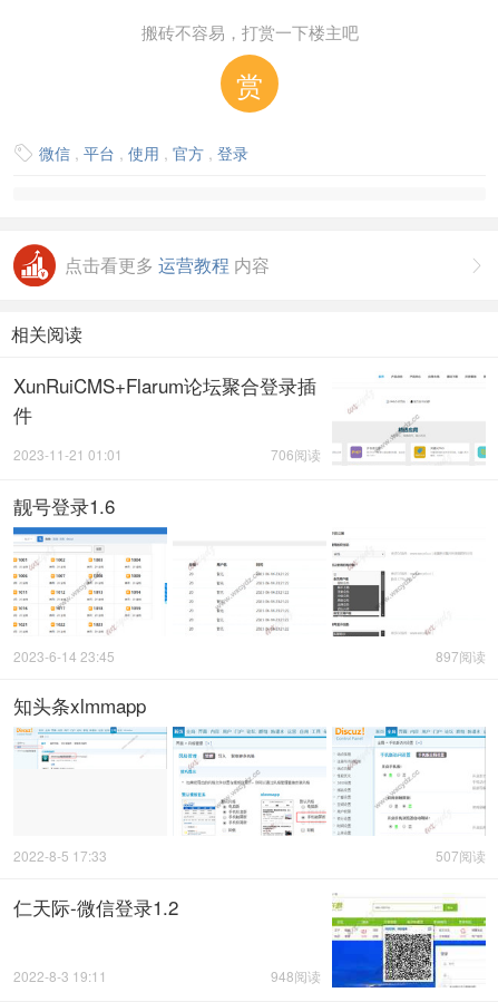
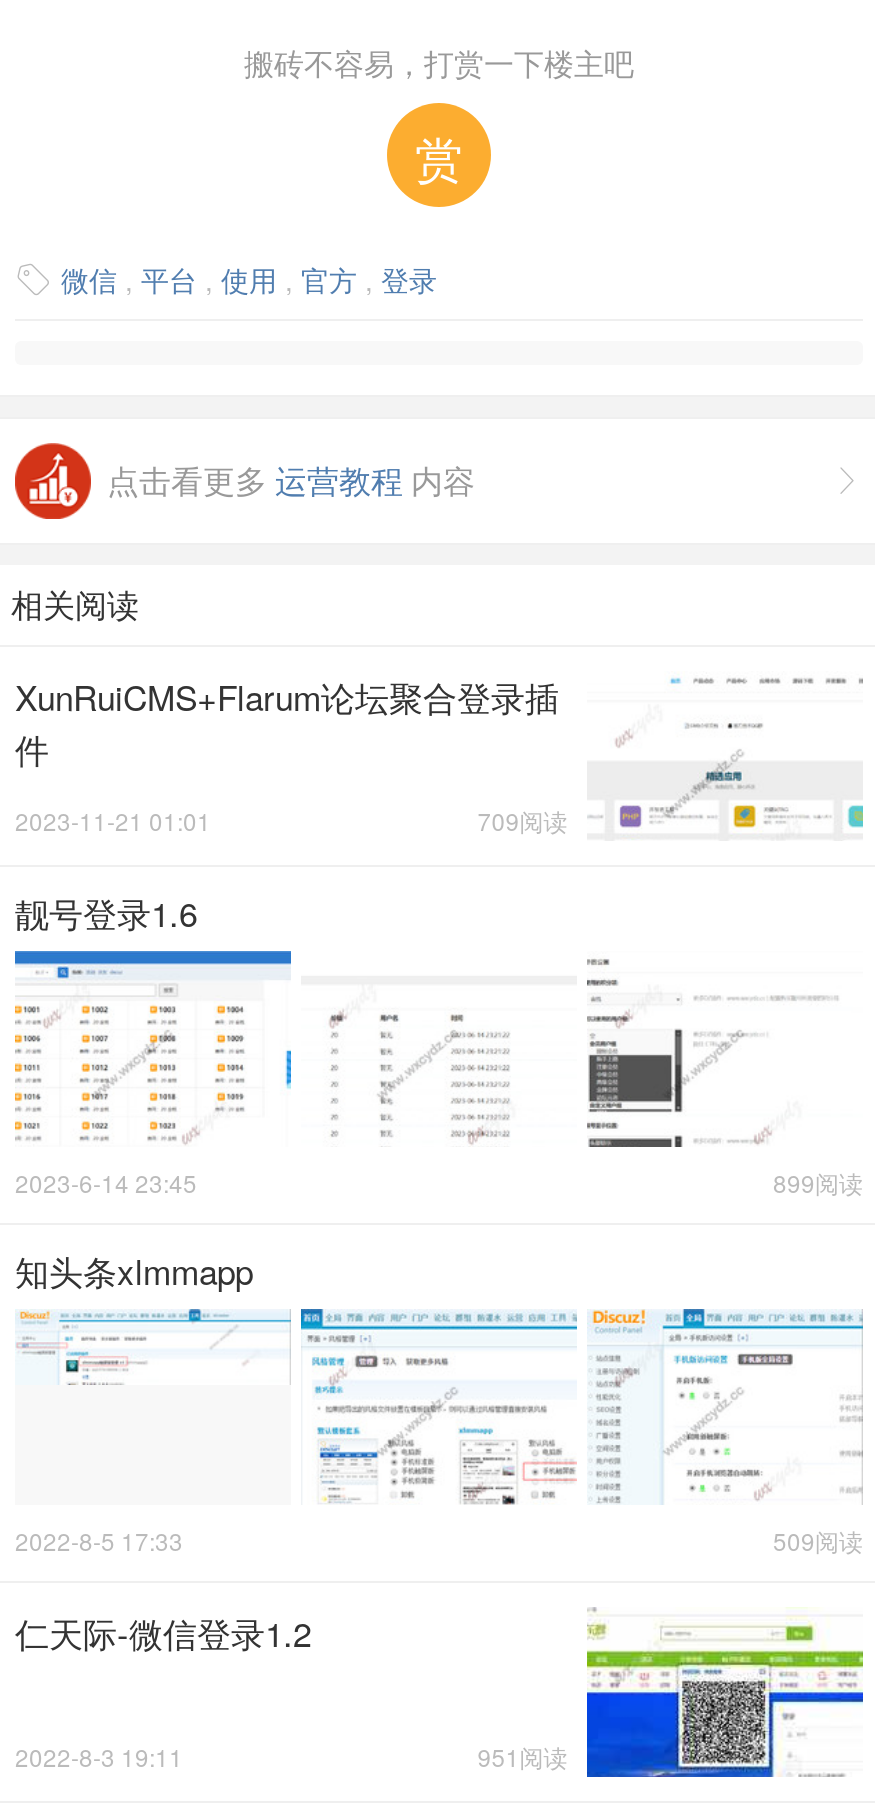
- 706阅读
+ 709阅读

- 897阅读
+ 899阅读

- 507阅读
+ 509阅读

- 948阅读
+ 951阅读
